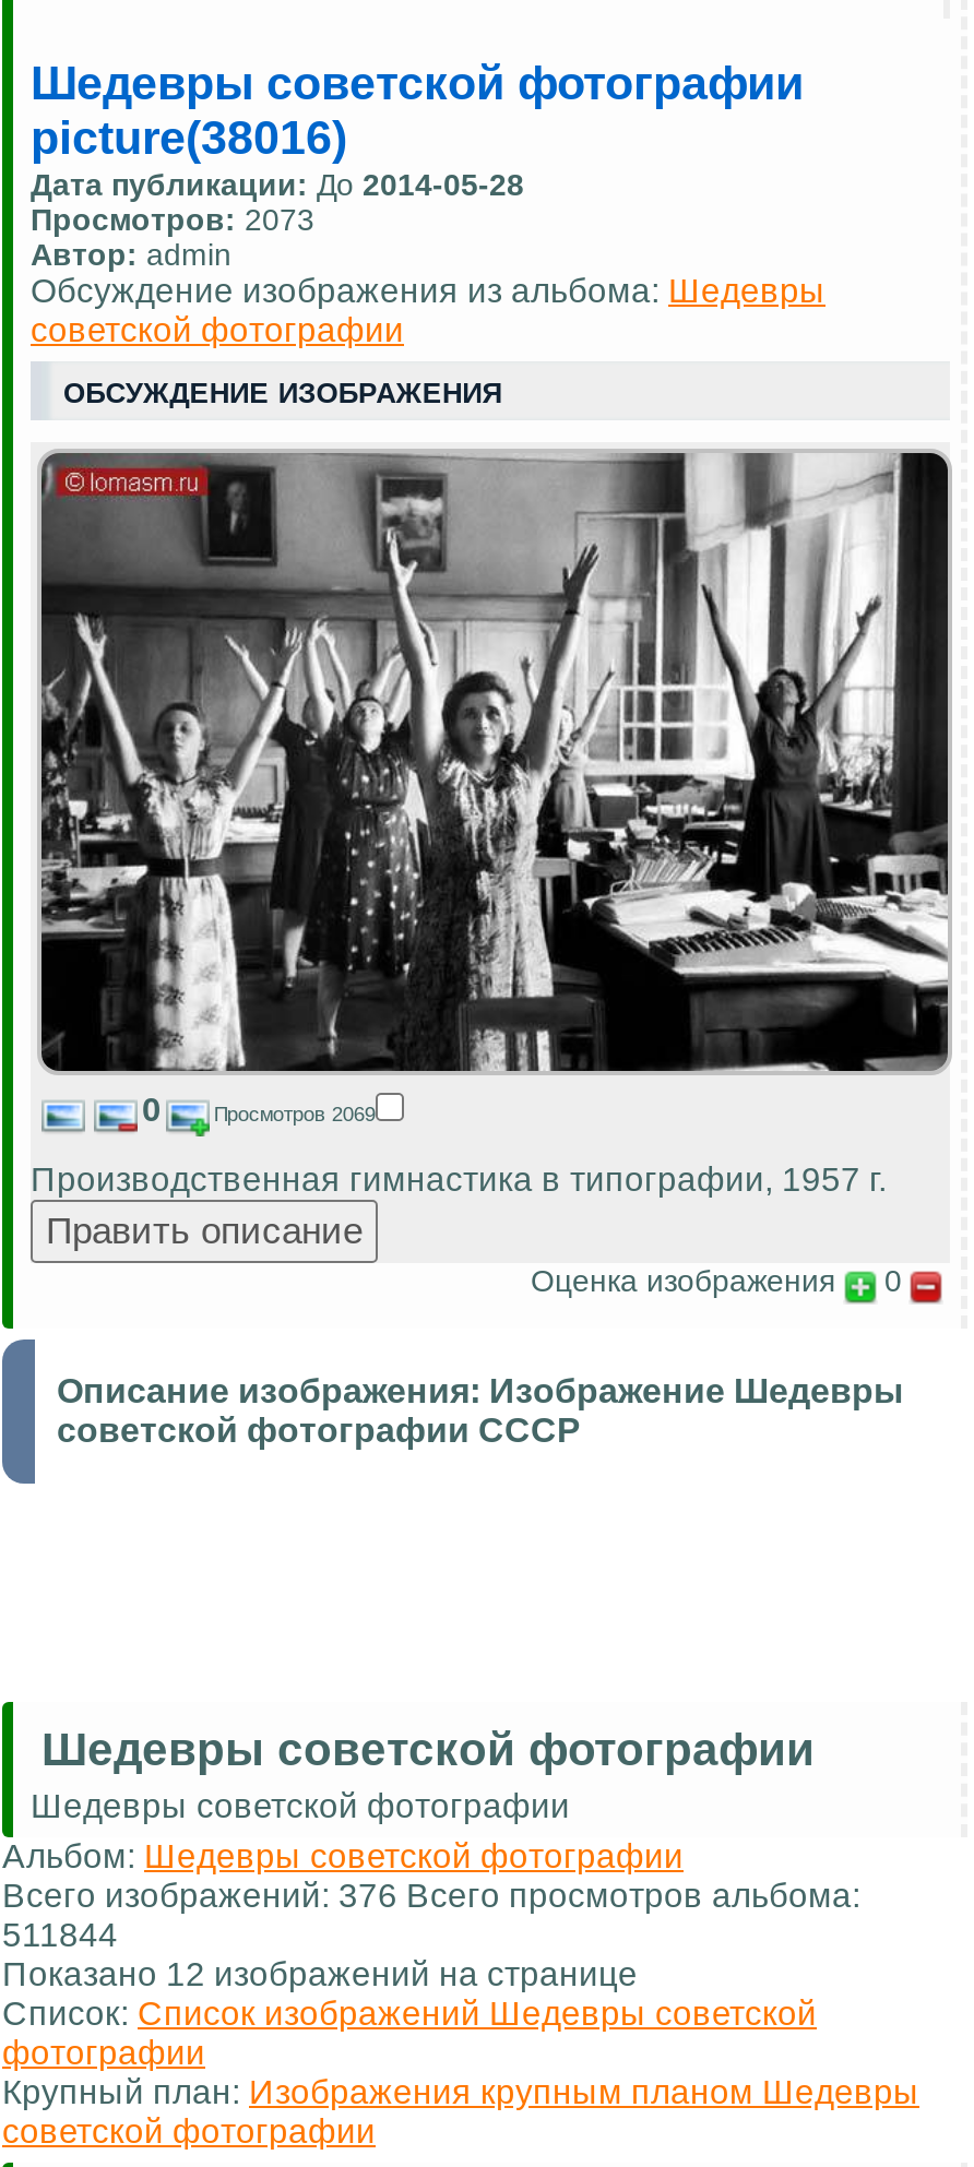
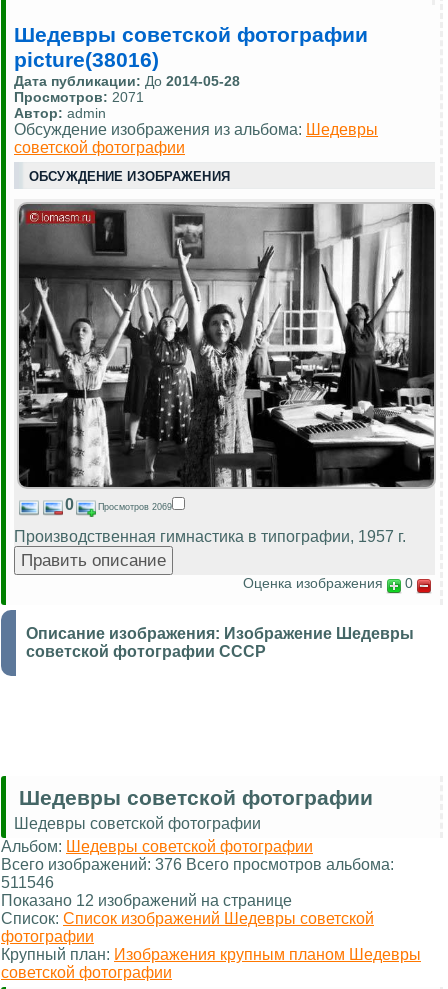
- Просмотров: 2073
+ Просмотров: 2071

- 511844
+ 511546
